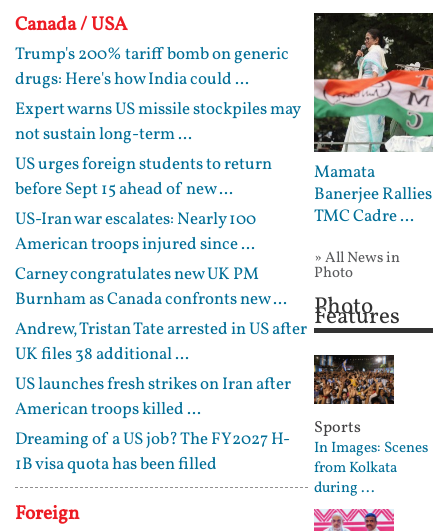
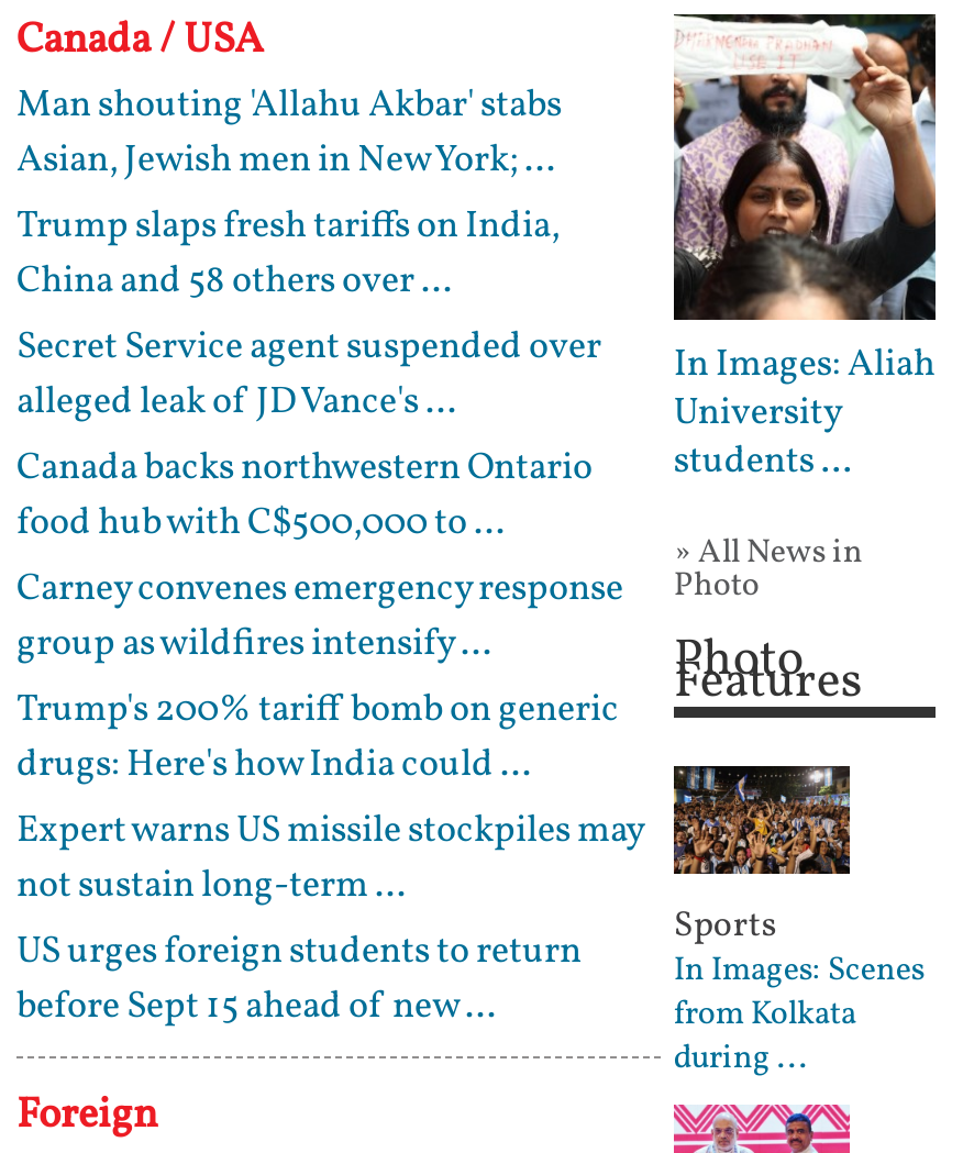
- [image]
- Mamata
- Banerjee Rallies
- TMC Cadre ...
+ [image]
+ In Images: Aliah
+ University
+ students ...

+ Man shouting 'Allahu Akbar' stabs
+ Asian, Jewish men in New York; ...
+ Trump slaps fresh tariffs on India,
+ China and 58 others over ...
+ Secret Service agent suspended over
+ alleged leak of JD Vance's ...
+ Canada backs northwestern Ontario
+ food hub with C$500,000 to ...
+ Carney convenes emergency response
+ group as wildfires intensify ...

moved down: Trump's 200% tariff bomb on generic | drugs: Here's how India could ... | Expert warns US missile stockpiles may | not sustain long-term ... | US urges foreign students to return

moved down: before Sept 15 ahead of new ...

- US-Iran war escalates: Nearly 100
- American troops injured since ...
- Carney congratulates new UK PM
- Burnham as Canada confronts new ...
- Andrew, Tristan Tate arrested in US after
- UK files 38 additional ...
- US launches fresh strikes on Iran after
- American troops killed ...
- Dreaming of a US job? The FY2027 H-
- 1B visa quota has been filled
